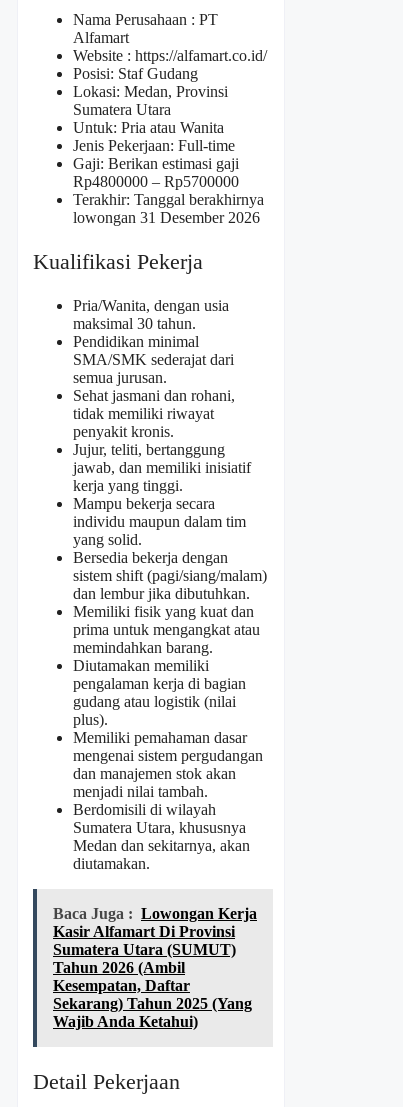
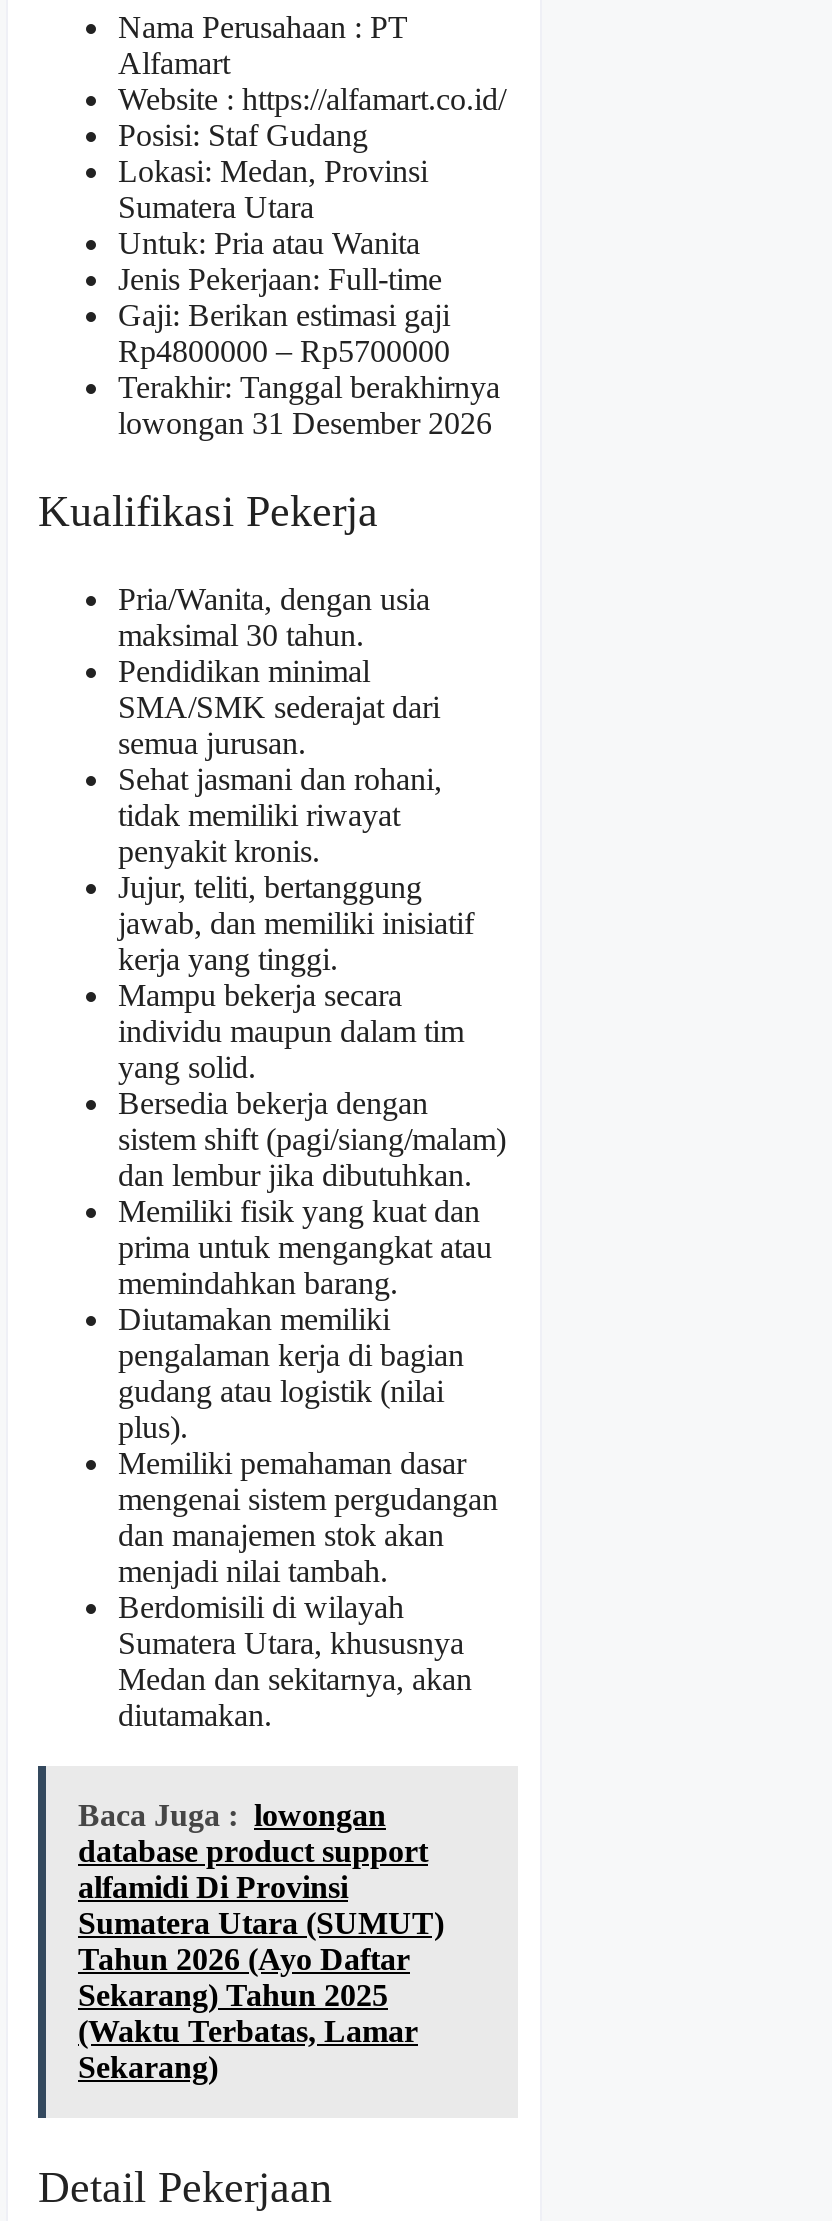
- Baca Juga : Lowongan Kerja
- Kasir Alfamart Di Provinsi
+ Baca Juga : lowongan
+ database product support
+ alfamidi Di Provinsi

- Tahun 2026 (Ambil
- Kesempatan, Daftar
- Sekarang) Tahun 2025 (Yang
- Wajib Anda Ketahui)
+ Tahun 2026 (Ayo Daftar
+ Sekarang) Tahun 2025
+ (Waktu Terbatas, Lamar
+ Sekarang)
